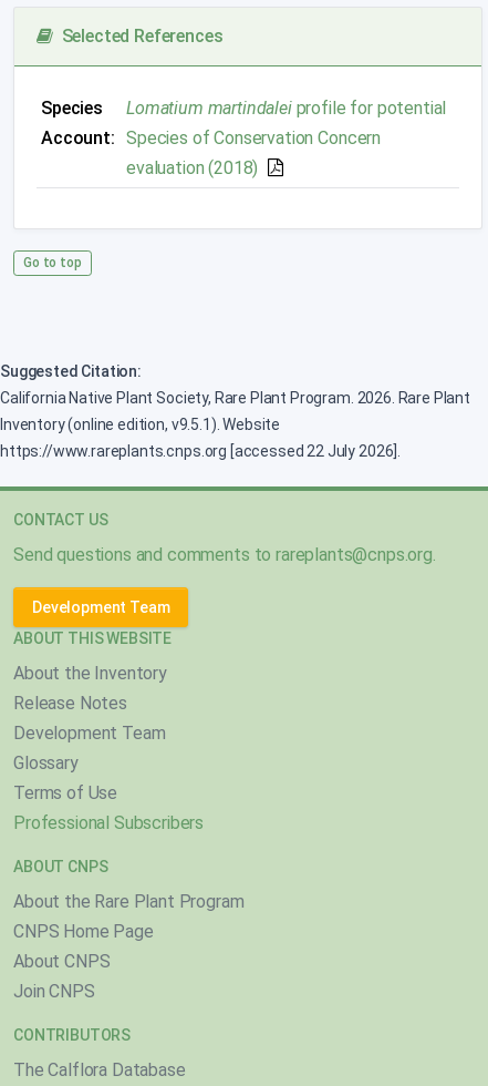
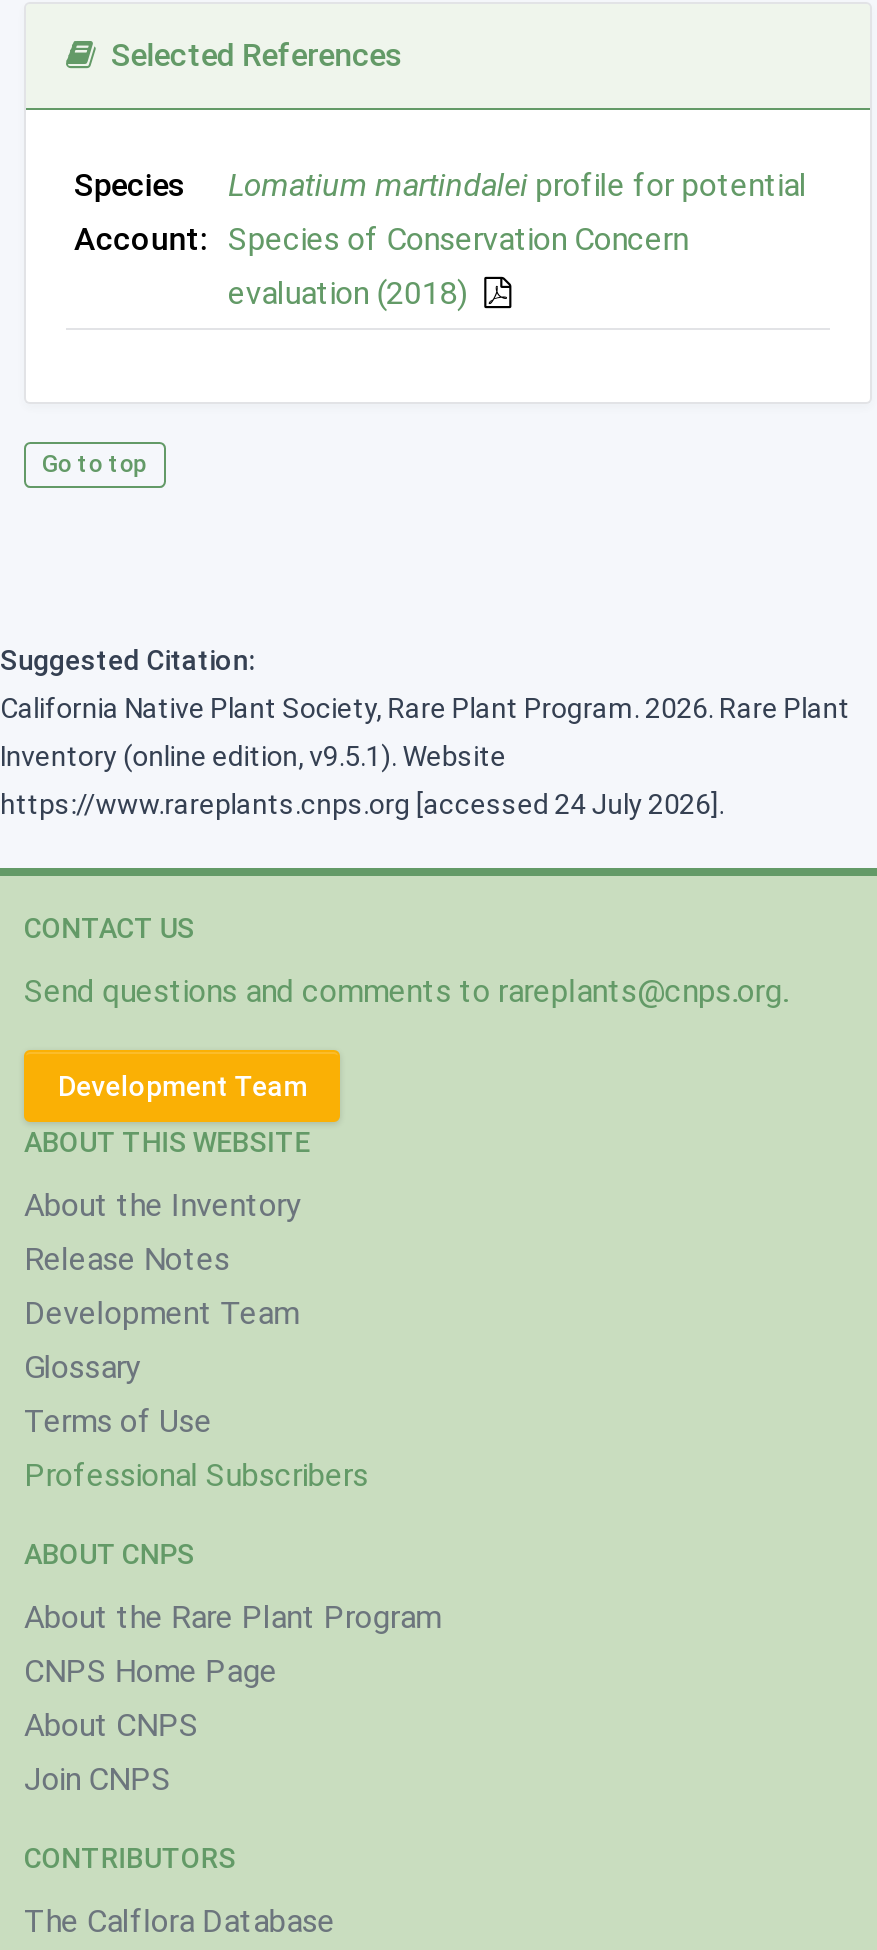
- https://www.rareplants.cnps.org [accessed 22 July 2026].
+ https://www.rareplants.cnps.org [accessed 24 July 2026].
